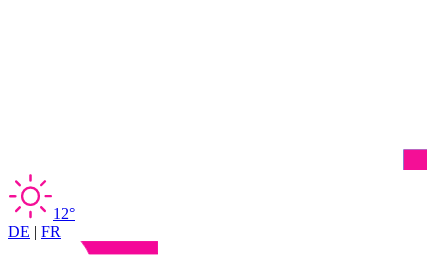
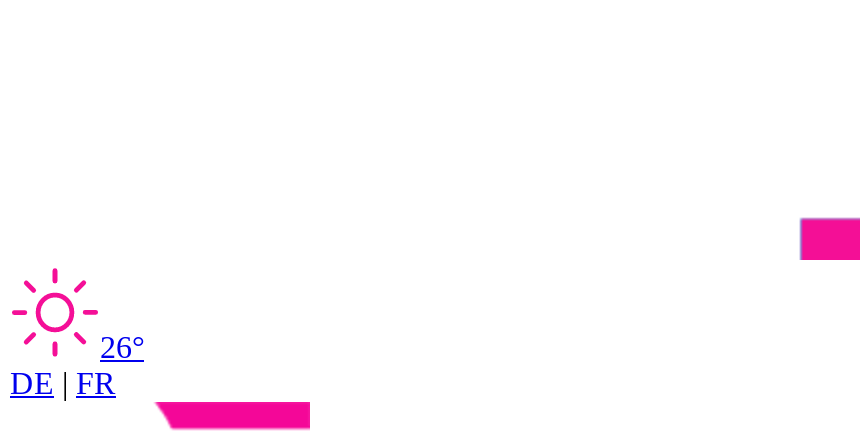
- 12°
+ 26°
